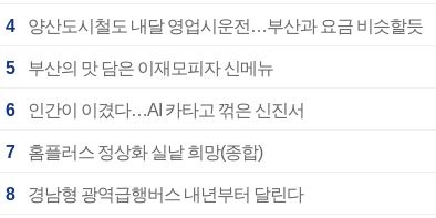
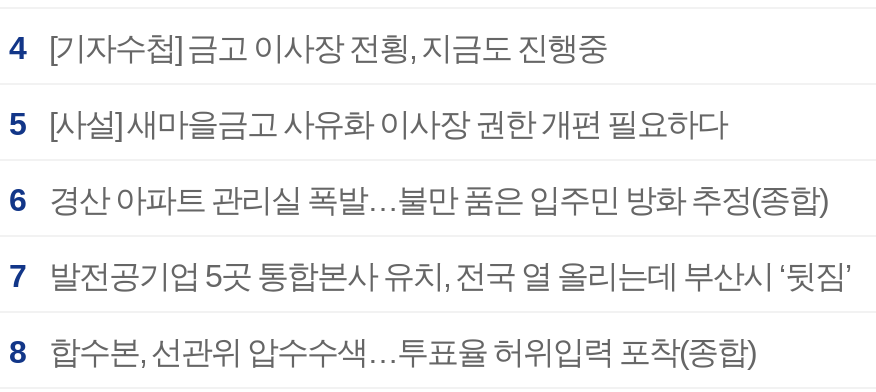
- 양산도시철도 내달 영업시운전…부산과 요금 비슷할듯
+ [기자수첩] 금고 이사장 전횡, 지금도 진행중

- 부산의 맛 담은 이재모피자 신메뉴
+ [사설] 새마을금고 사유화 이사장 권한 개편 필요하다

- 인간이 이겼다…AI 카타고 꺾은 신진서
+ 경산 아파트 관리실 폭발…불만 품은 입주민 방화 추정(종합)

- 홈플러스 정상화 실낱 희망(종합)
+ 발전공기업 5곳 통합본사 유치, 전국 열 올리는데 부산시 ‘뒷짐’

- 경남형 광역급행버스 내년부터 달린다
+ 합수본, 선관위 압수수색…투표율 허위입력 포착(종합)
